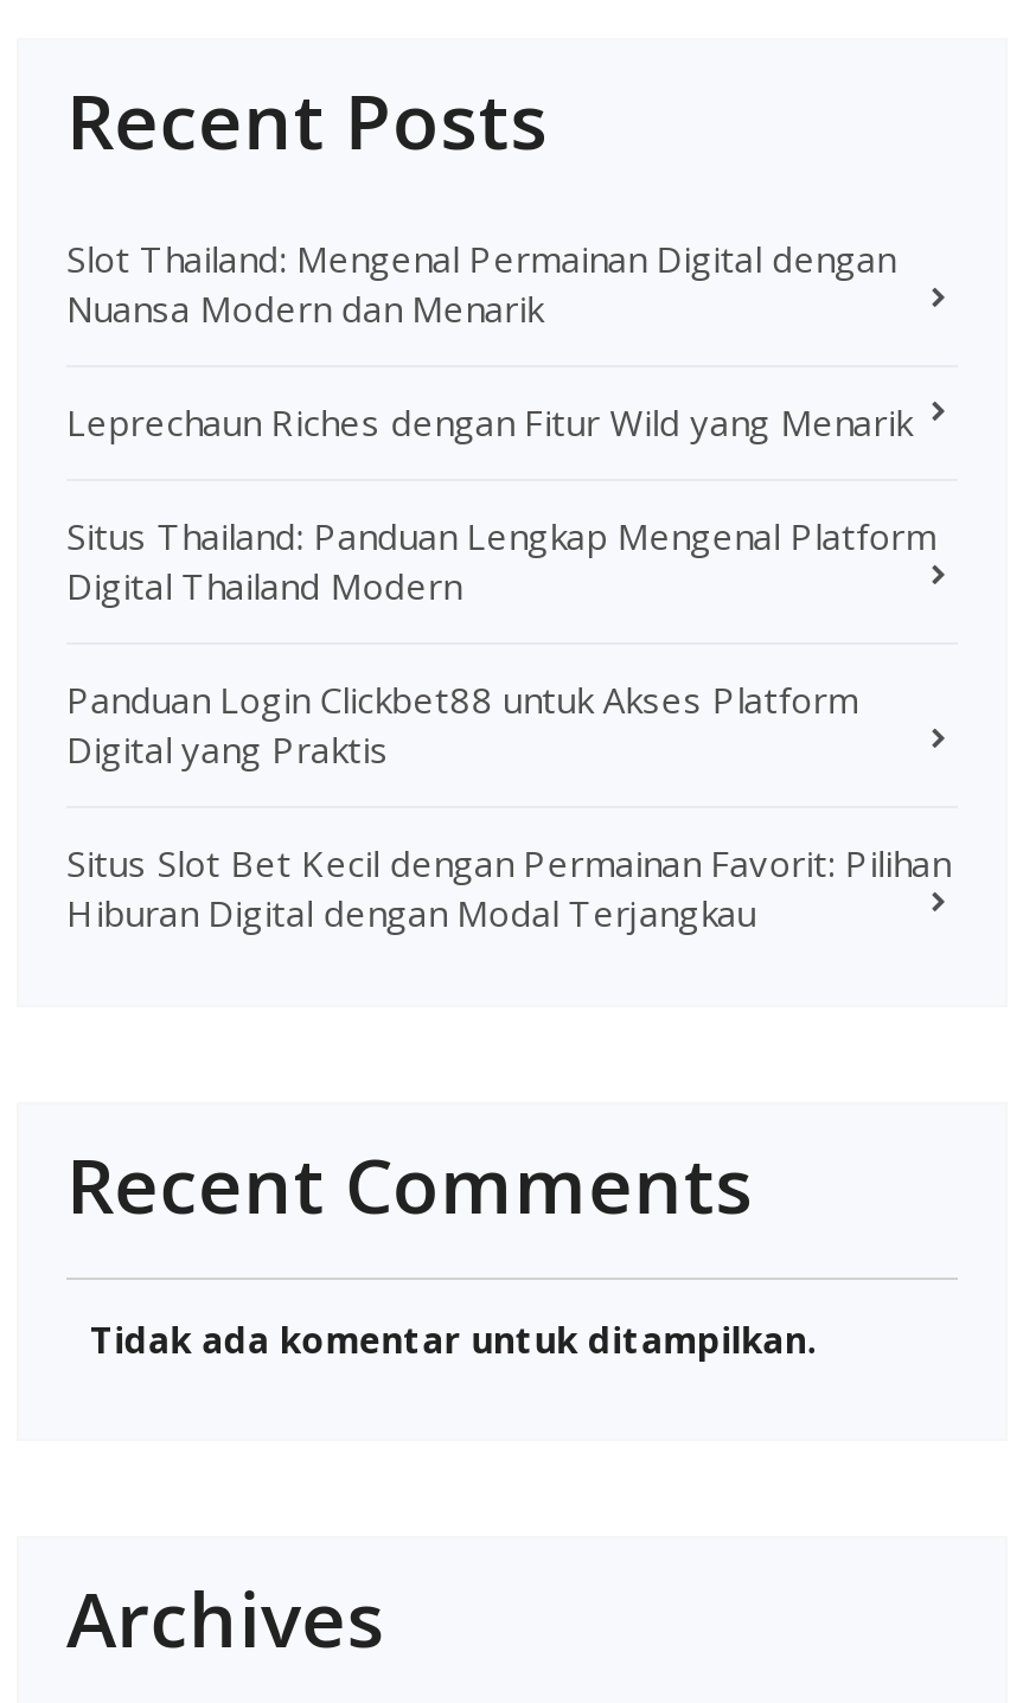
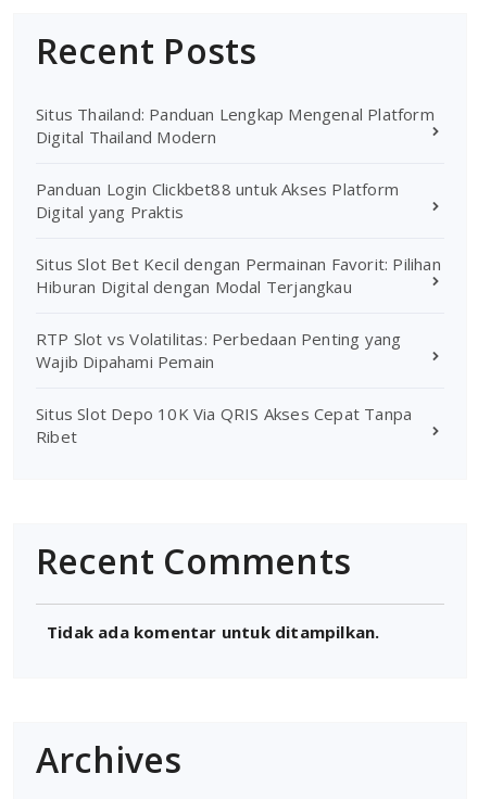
- Slot Thailand: Mengenal Permainan Digital dengan
- Nuansa Modern dan Menarik
- Leprechaun Riches dengan Fitur Wild yang Menarik

moved up: Situs Thailand: Panduan Lengkap Mengenal Platform | Digital Thailand Modern | Panduan Login Clickbet88 untuk Akses Platform | Digital yang Praktis | Situs Slot Bet Kecil dengan Permainan Favorit: Pilihan | Hiburan Digital dengan Modal Terjangkau

+ RTP Slot vs Volatilitas: Perbedaan Penting yang
+ Wajib Dipahami Pemain
+ Situs Slot Depo 10K Via QRIS Akses Cepat Tanpa
+ Ribet
